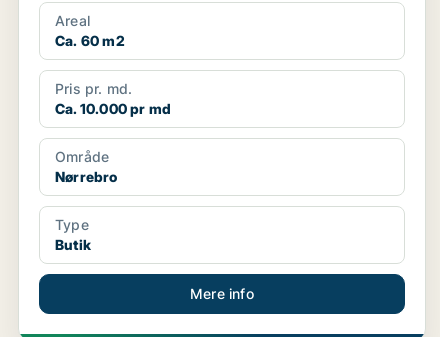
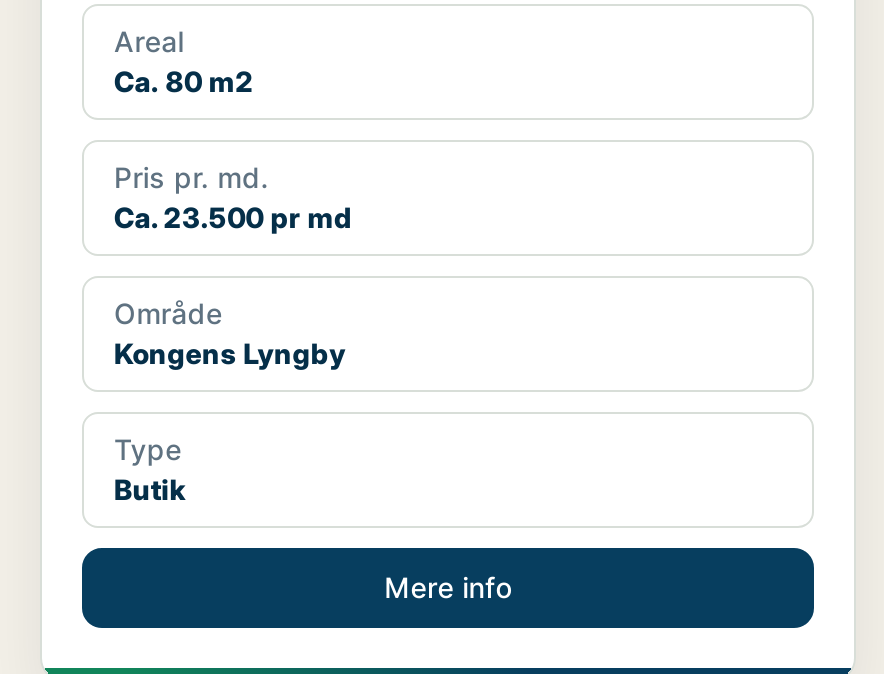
- Ca. 60 m2
+ Ca. 80 m2

- Ca. 10.000 pr md
+ Ca. 23.500 pr md

- Nørrebro
+ Kongens Lyngby
